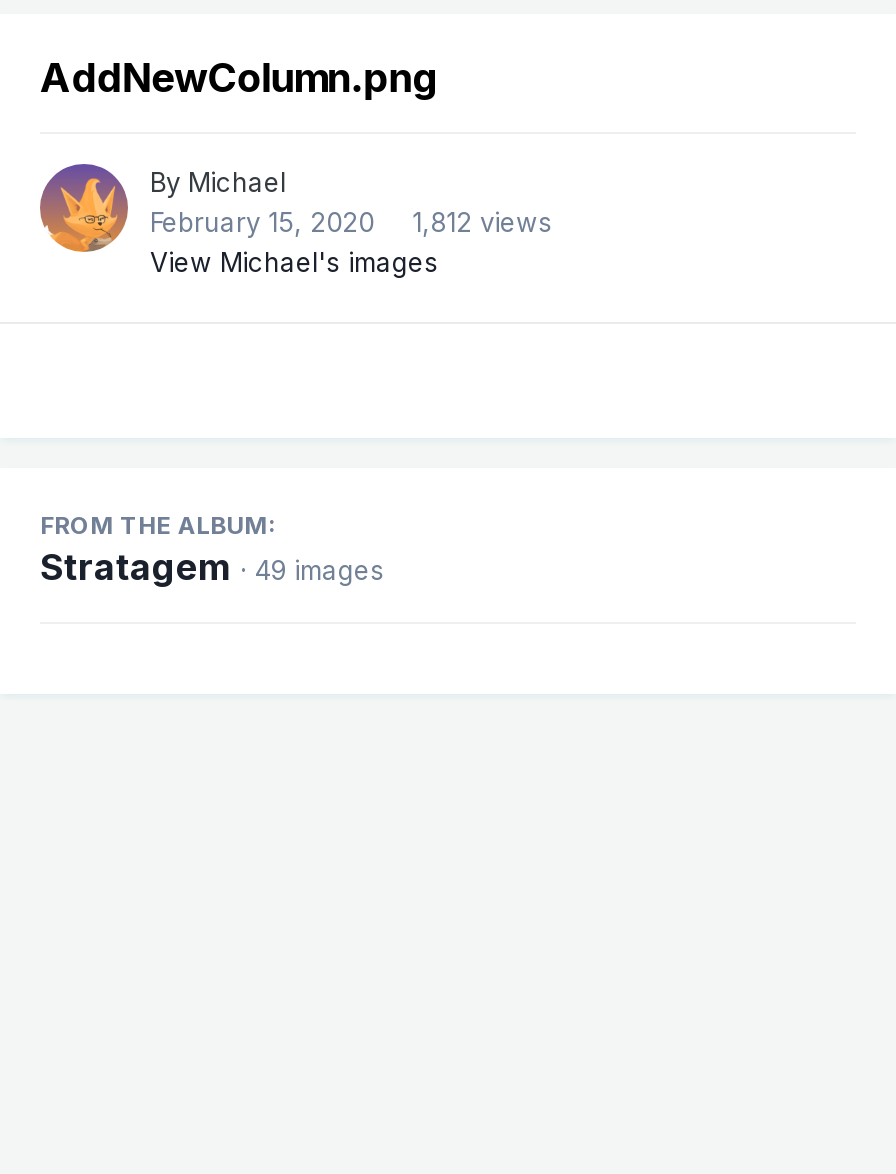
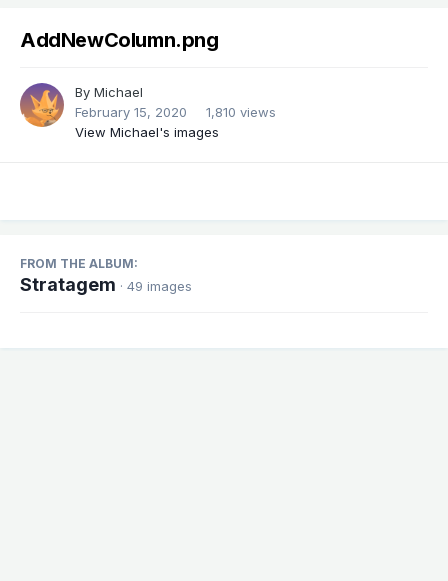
- February 15, 2020 1,812 views
+ February 15, 2020 1,810 views
